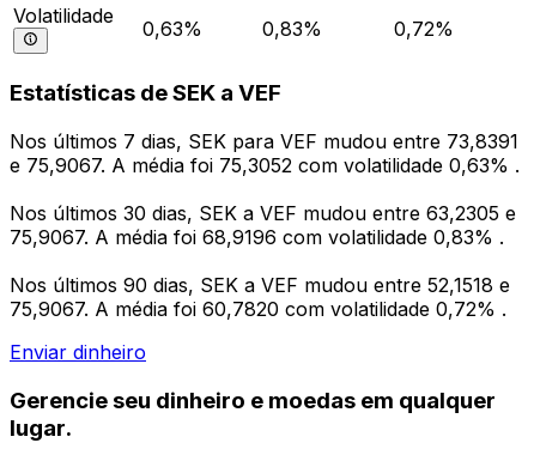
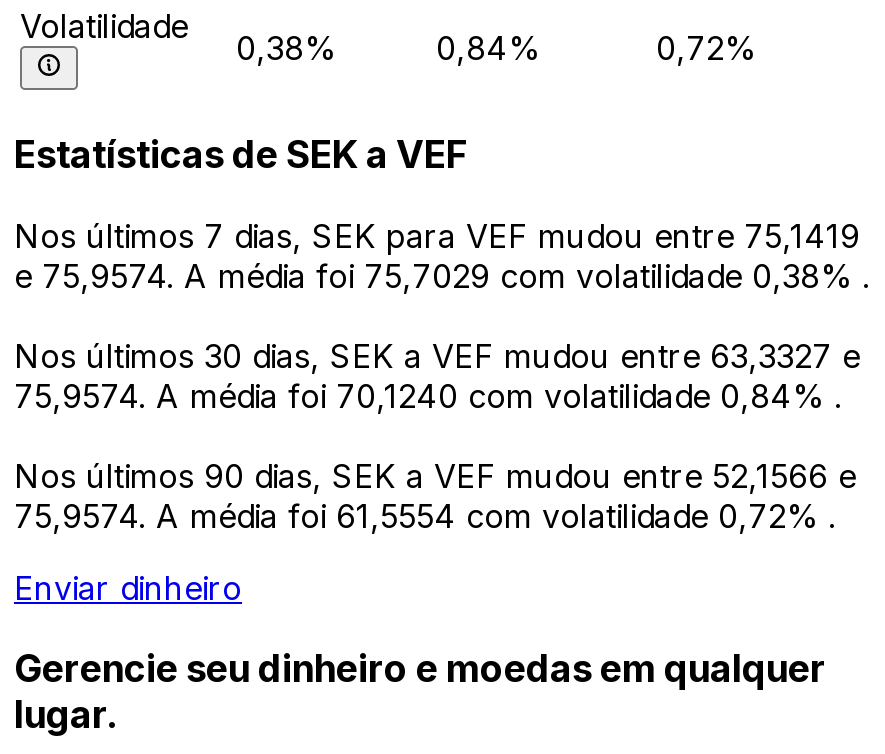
- 0,63%
+ 0,38%

- 0,83%
+ 0,84%

- Nos últimos 7 dias, SEK para VEF mudou entre 73,8391
+ Nos últimos 7 dias, SEK para VEF mudou entre 75,1419

- e 75,9067. A média foi 75,3052 com volatilidade 0,63% .
+ e 75,9574. A média foi 75,7029 com volatilidade 0,38% .

- Nos últimos 30 dias, SEK a VEF mudou entre 63,2305 e
+ Nos últimos 30 dias, SEK a VEF mudou entre 63,3327 e

- 75,9067. A média foi 68,9196 com volatilidade 0,83% .
+ 75,9574. A média foi 70,1240 com volatilidade 0,84% .

- Nos últimos 90 dias, SEK a VEF mudou entre 52,1518 e
+ Nos últimos 90 dias, SEK a VEF mudou entre 52,1566 e

- 75,9067. A média foi 60,7820 com volatilidade 0,72% .
+ 75,9574. A média foi 61,5554 com volatilidade 0,72% .
